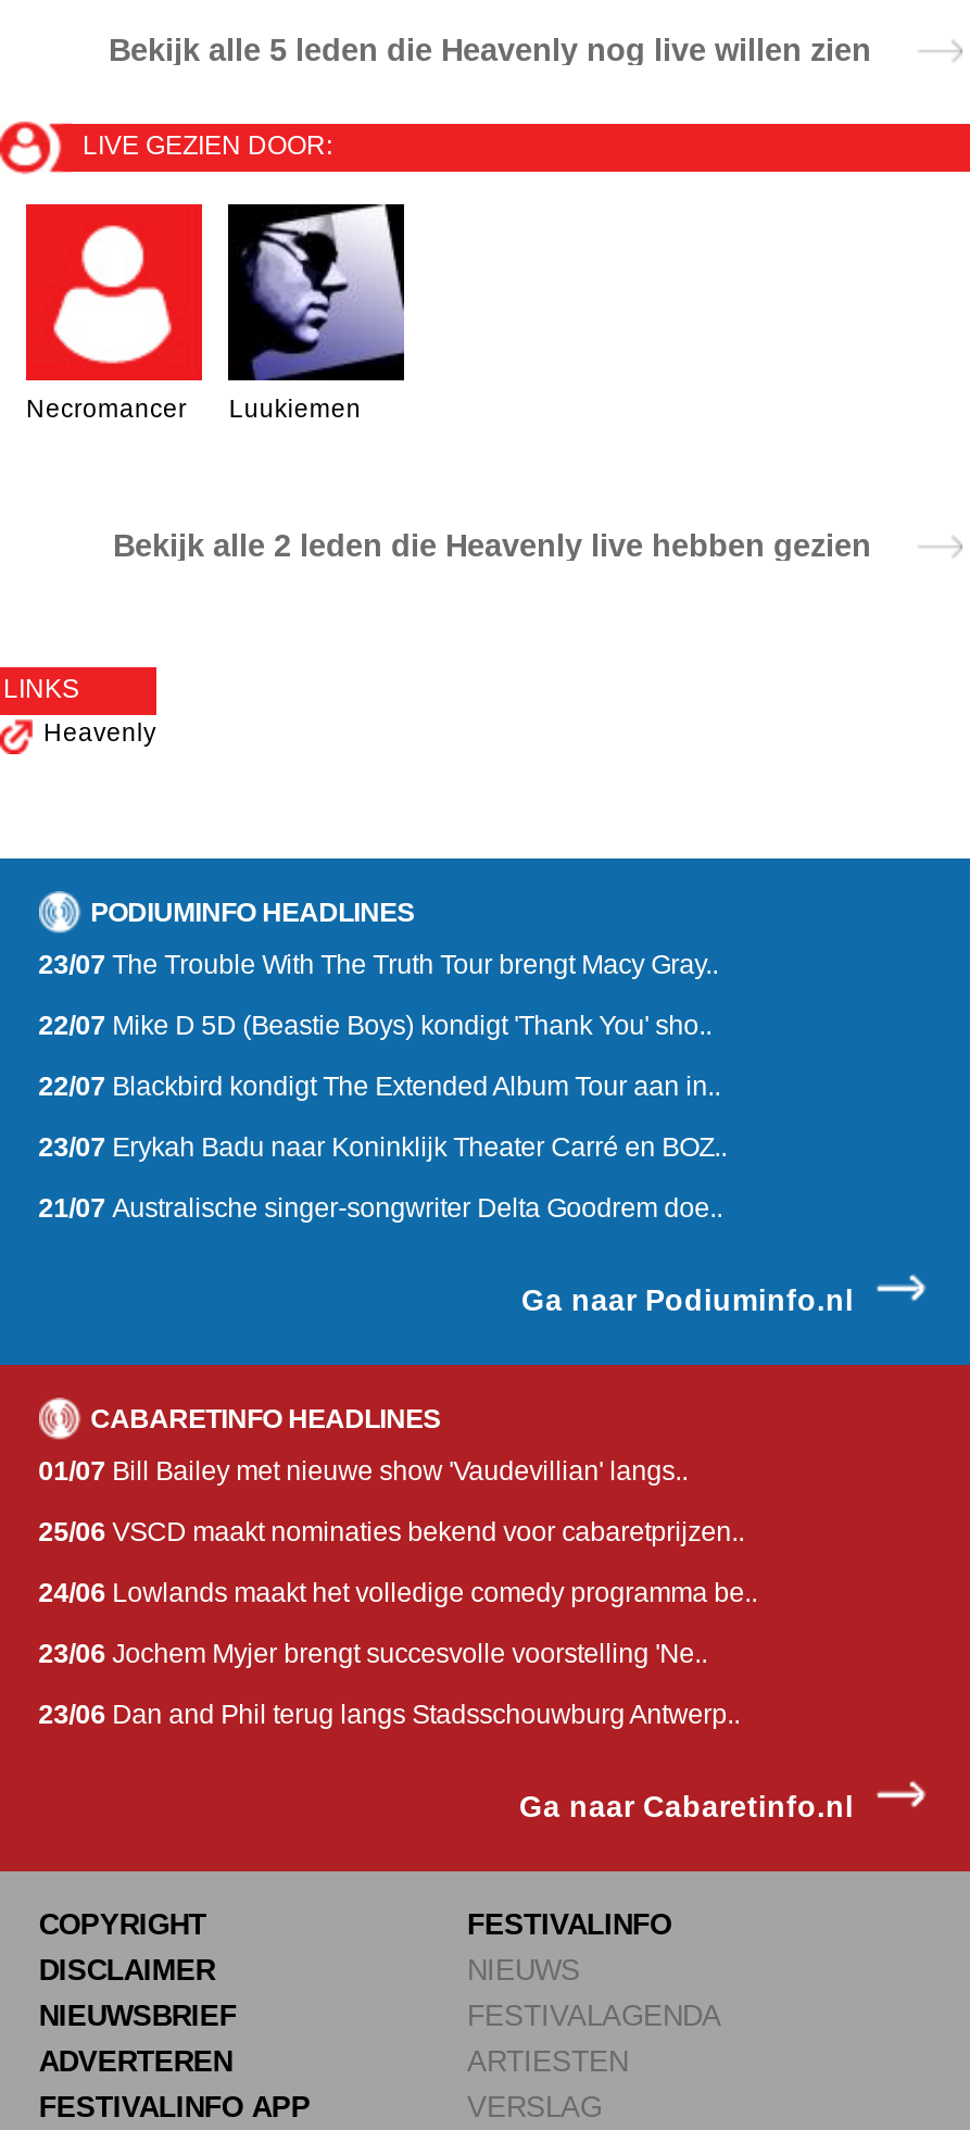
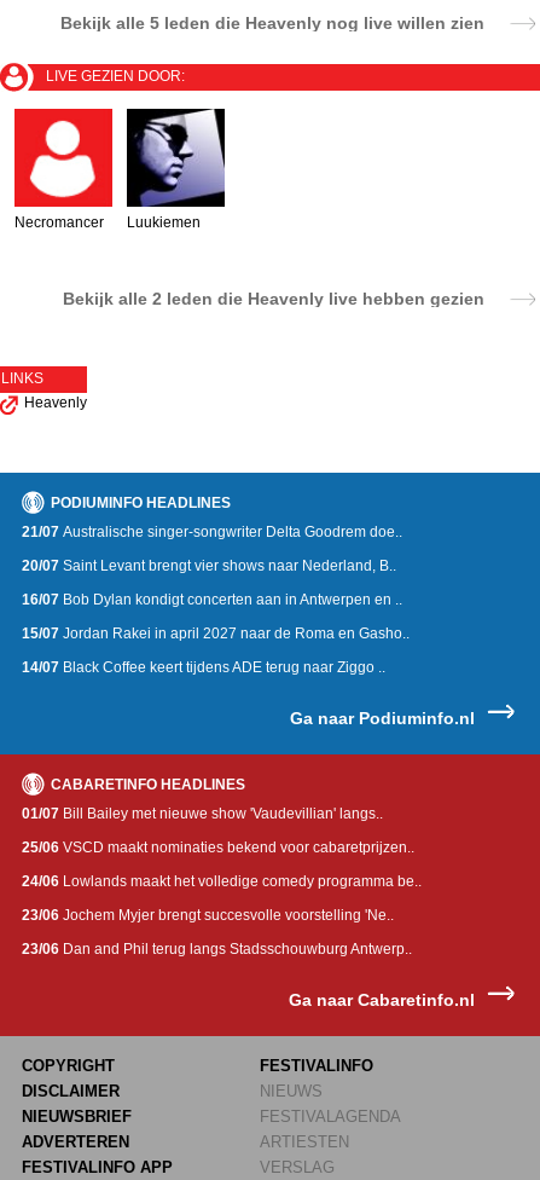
- 23/07 The Trouble With The Truth Tour brengt Macy Gray..
- 22/07 Mike D 5D (Beastie Boys) kondigt 'Thank You' sho..
- 22/07 Blackbird kondigt The Extended Album Tour aan in..
- 23/07 Erykah Badu naar Koninklijk Theater Carré en BOZ..

moved up: 21/07 Australische singer-songwriter Delta Goodrem doe..

+ 20/07 Saint Levant brengt vier shows naar Nederland, B..
+ 16/07 Bob Dylan kondigt concerten aan in Antwerpen en ..
+ 15/07 Jordan Rakei in april 2027 naar de Roma en Gasho..
+ 14/07 Black Coffee keert tijdens ADE terug naar Ziggo ..
